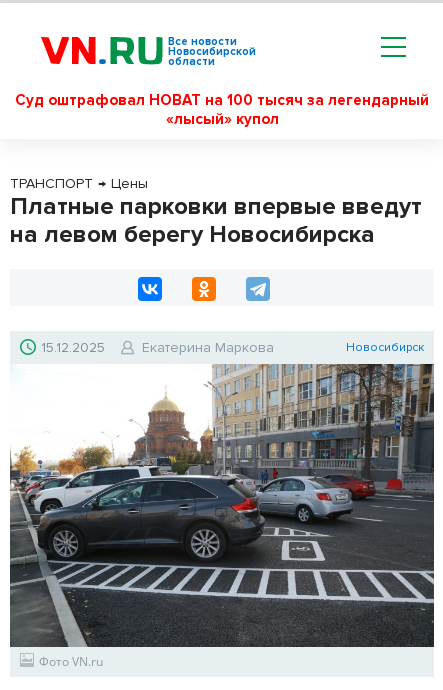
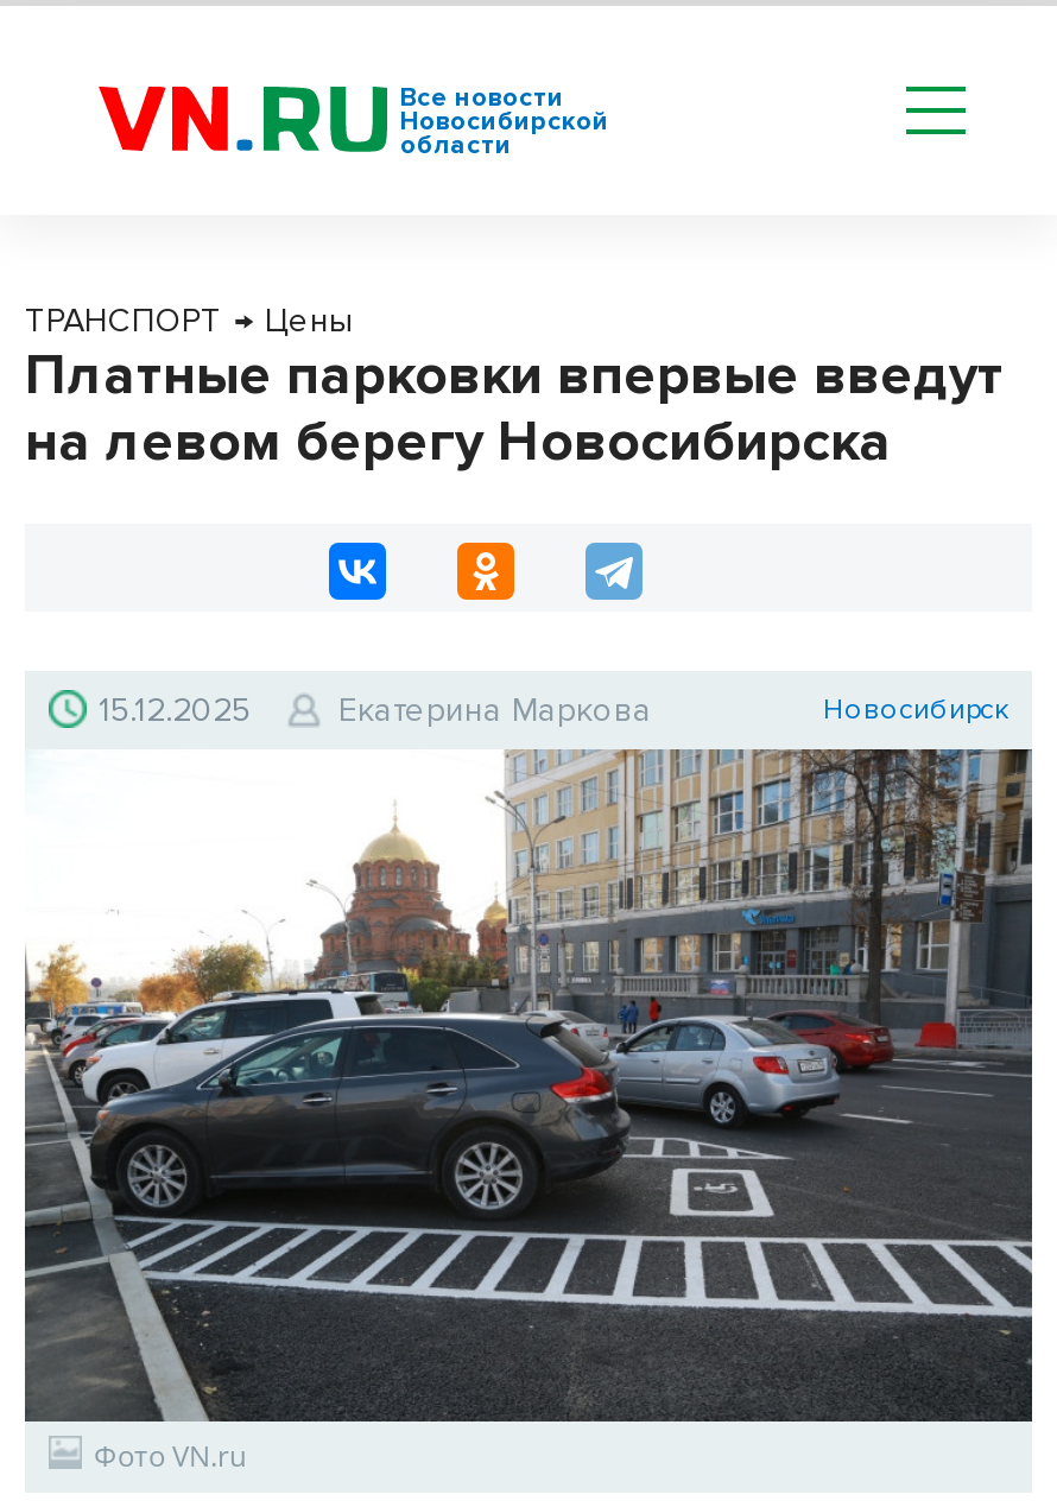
- Суд оштрафовал НОВАТ на 100 тысяч за легендарный
- «лысый» купол
